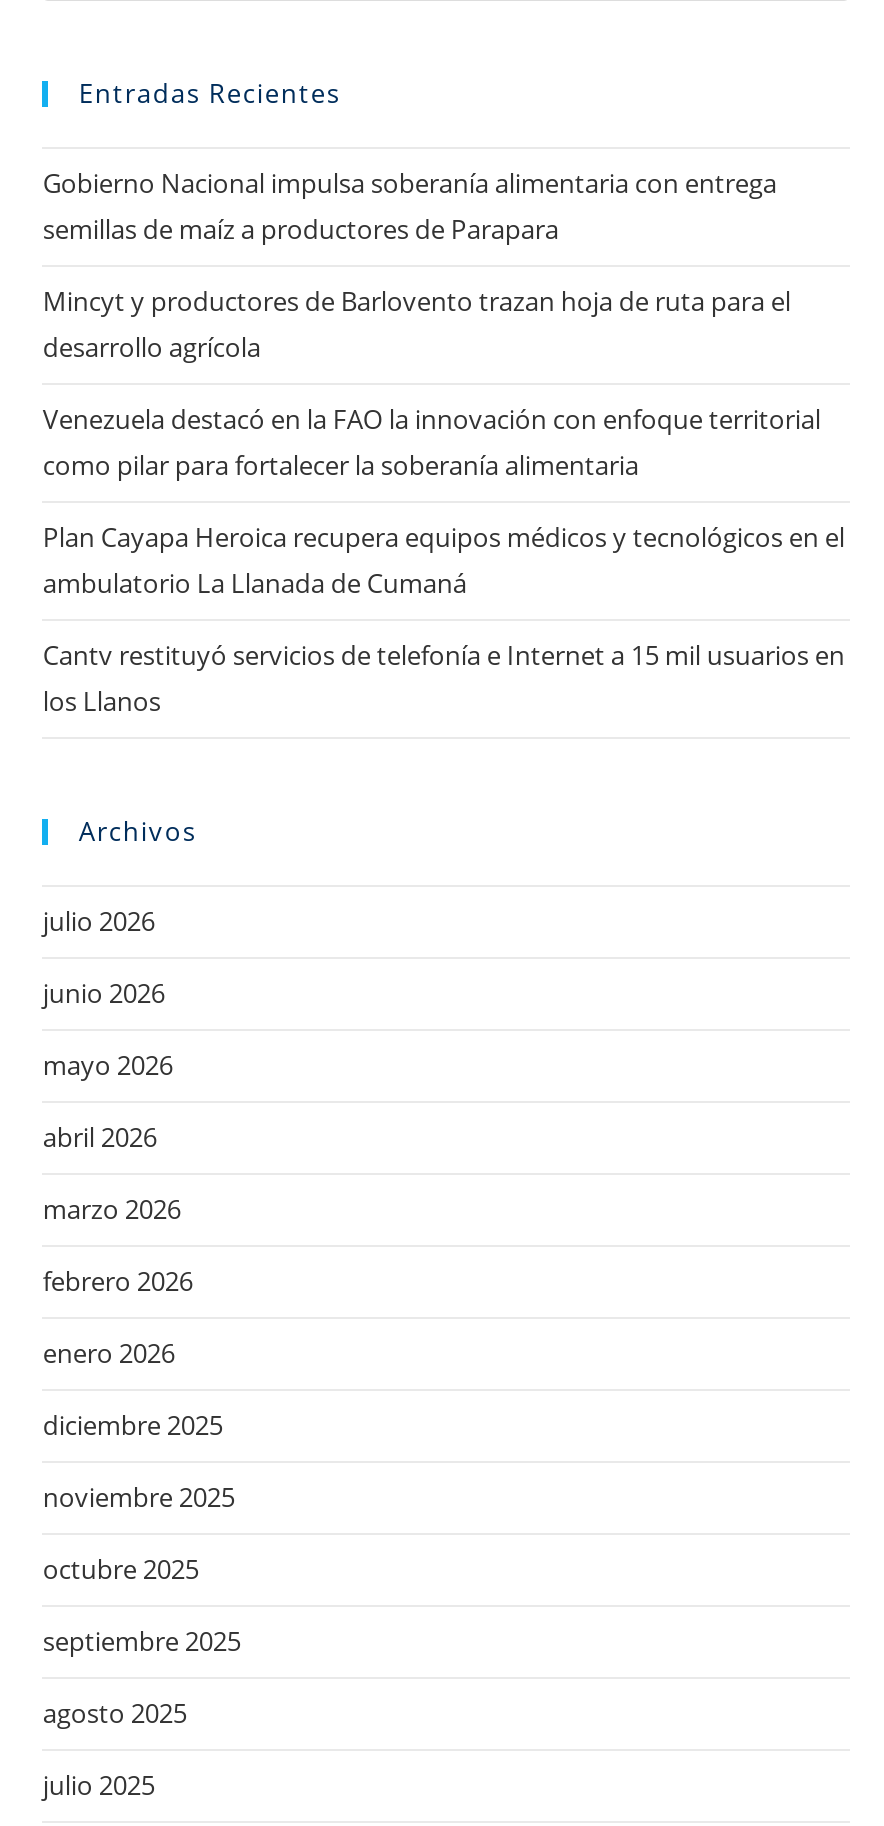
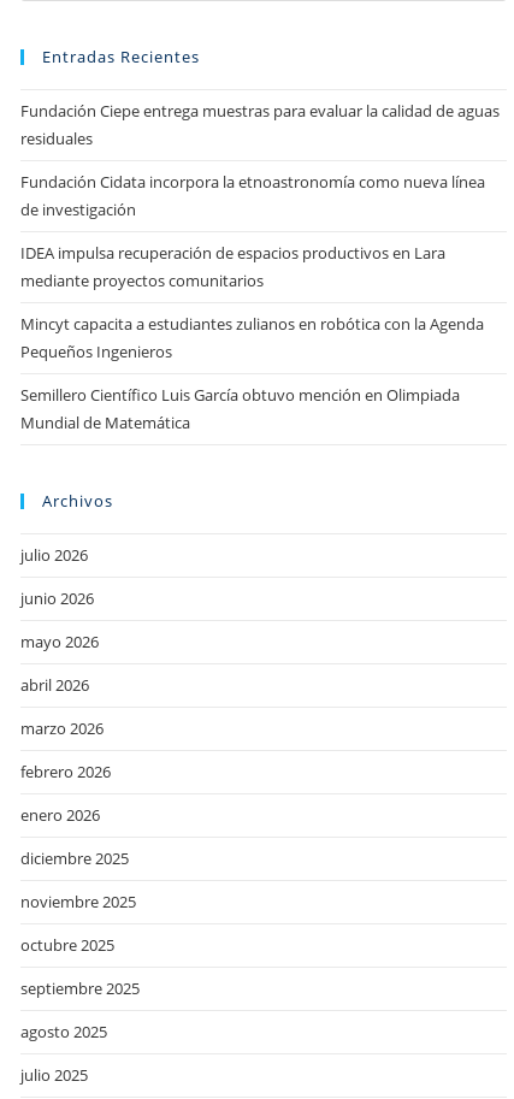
- Gobierno Nacional impulsa soberanía alimentaria con entrega
- semillas de maíz a productores de Parapara
+ Fundación Ciepe entrega muestras para evaluar la calidad de aguas
+ residuales

- Mincyt y productores de Barlovento trazan hoja de ruta para el
- desarrollo agrícola
+ Fundación Cidata incorpora la etnoastronomía como nueva línea
+ de investigación

- Venezuela destacó en la FAO la innovación con enfoque territorial
- como pilar para fortalecer la soberanía alimentaria
+ IDEA impulsa recuperación de espacios productivos en Lara
+ mediante proyectos comunitarios

- Plan Cayapa Heroica recupera equipos médicos y tecnológicos en el
- ambulatorio La Llanada de Cumaná
+ Mincyt capacita a estudiantes zulianos en robótica con la Agenda
+ Pequeños Ingenieros

- Cantv restituyó servicios de telefonía e Internet a 15 mil usuarios en
- los Llanos
+ Semillero Científico Luis García obtuvo mención en Olimpiada
+ Mundial de Matemática
